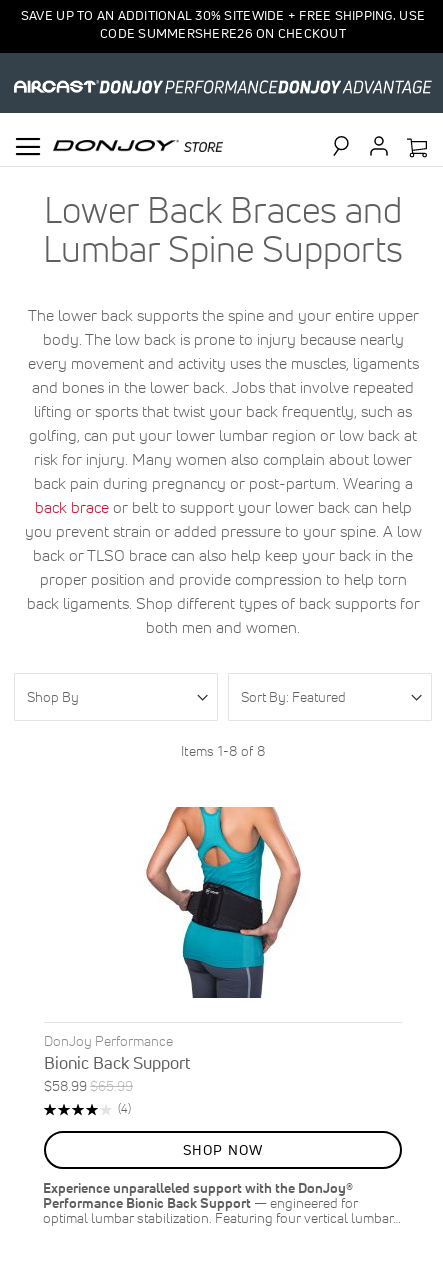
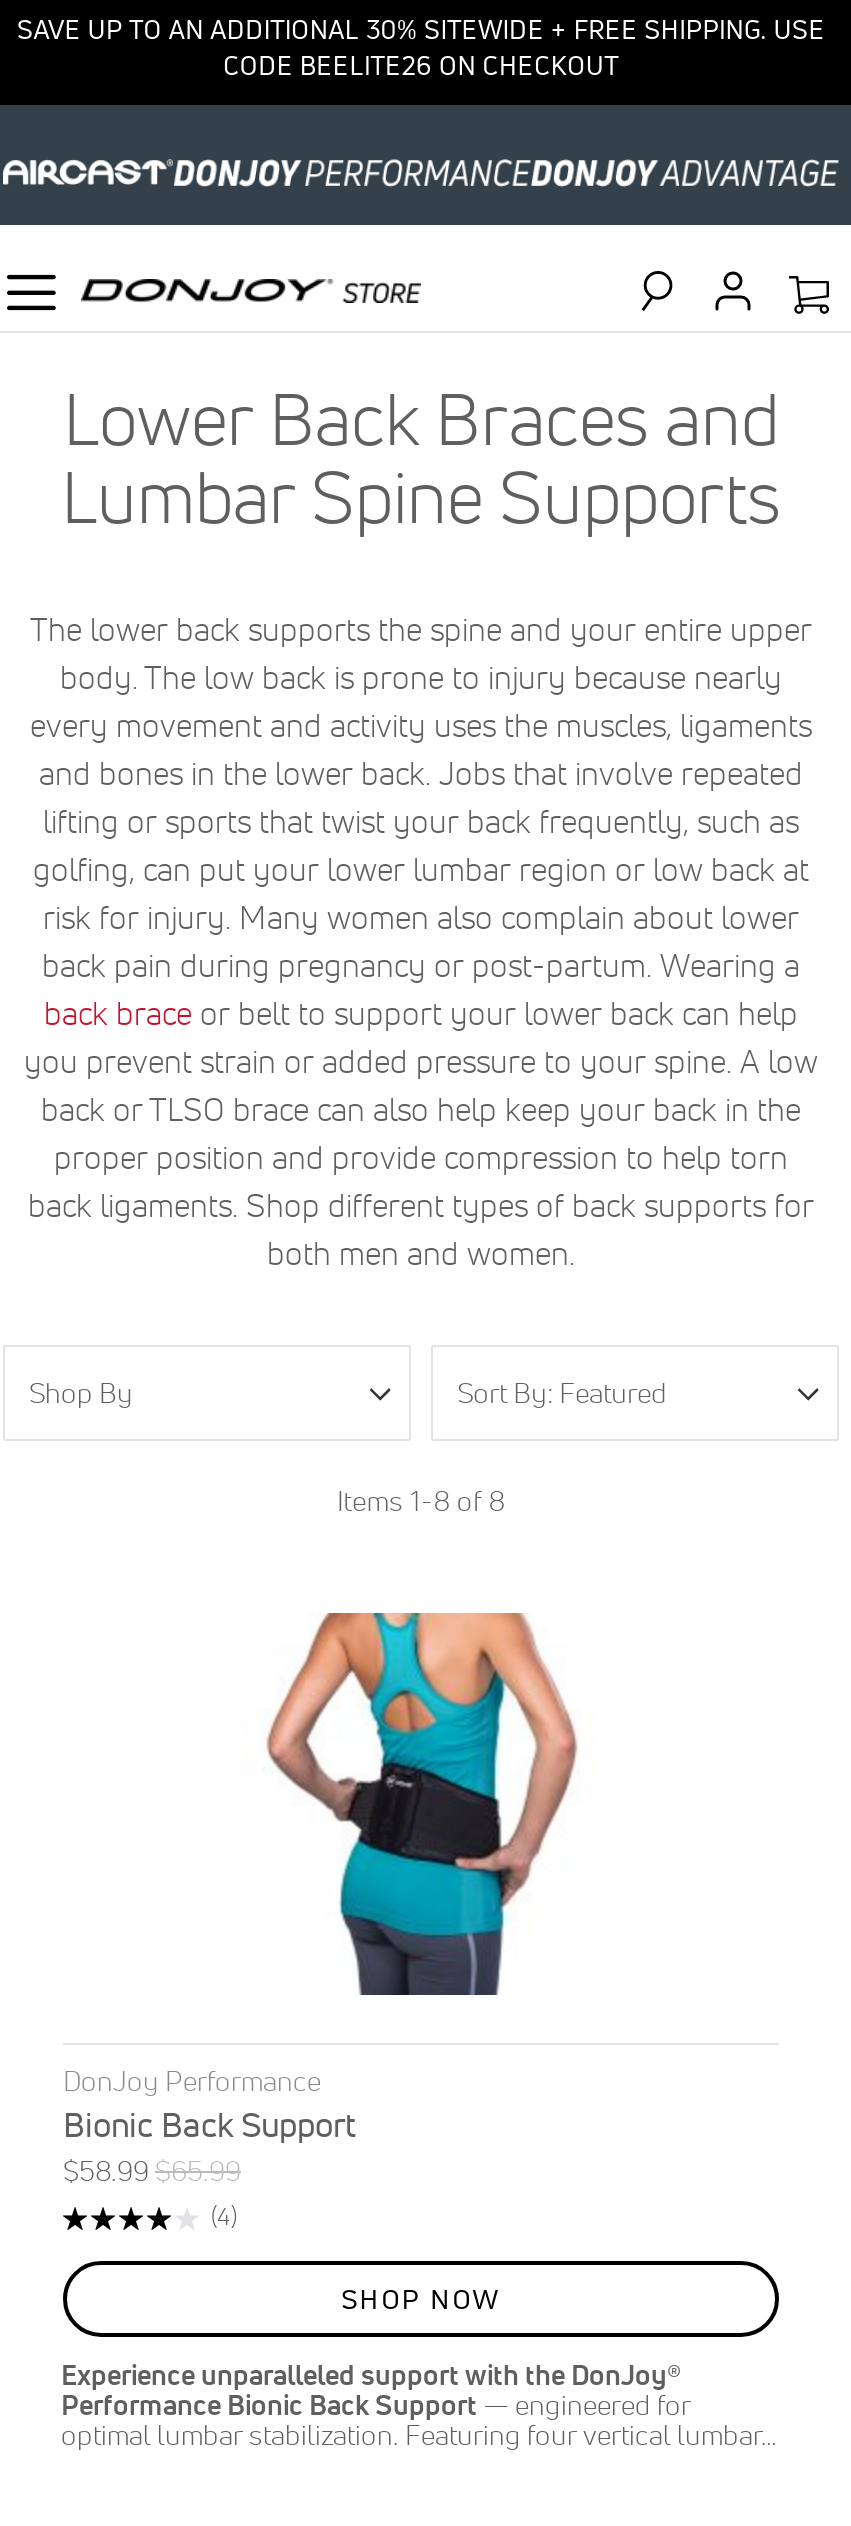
- CODE SUMMERSHERE26 ON CHECKOUT
+ CODE BEELITE26 ON CHECKOUT
